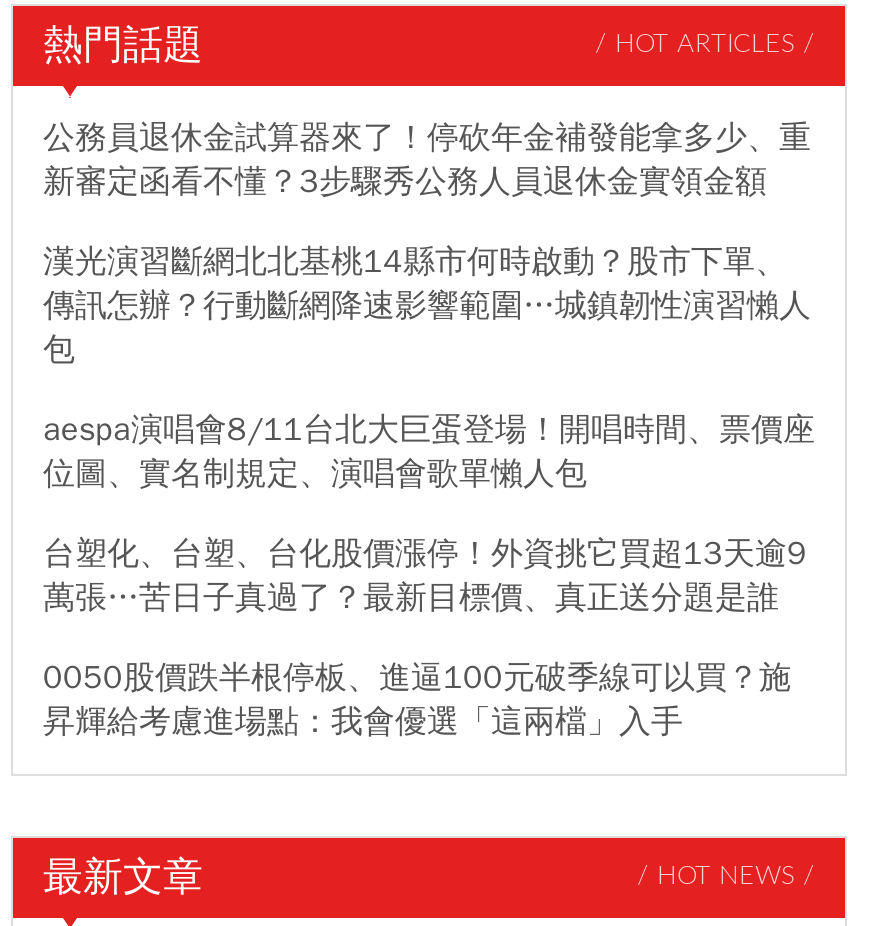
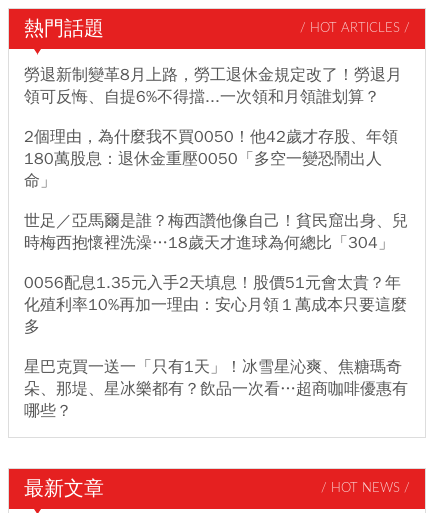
- 公務員退休金試算器來了！停砍年金補發能拿多少、重
- 新審定函看不懂？3步驟秀公務人員退休金實領金額
+ 勞退新制變革8月上路，勞工退休金規定改了！勞退月
+ 領可反悔、自提6%不得擋...一次領和月領誰划算？

- 漢光演習斷網北北基桃14縣市何時啟動？股市下單、
- 傳訊怎辦？行動斷網降速影響範圍…城鎮韌性演習懶人
- 包
+ 2個理由，為什麼我不買0050！他42歲才存股、年領
+ 180萬股息：退休金重壓0050「多空一變恐鬧出人
+ 命」

- aespa演唱會8/11台北大巨蛋登場！開唱時間、票價座
- 位圖、實名制規定、演唱會歌單懶人包
+ 世足／亞馬爾是誰？梅西讚他像自己！貧民窟出身、兒
+ 時梅西抱懷裡洗澡…18歲天才進球為何總比「304」

- 台塑化、台塑、台化股價漲停！外資挑它買超13天逾9
- 萬張…苦日子真過了？最新目標價、真正送分題是誰
+ 0056配息1.35元入手2天填息！股價51元會太貴？年
+ 化殖利率10%再加一理由：安心月領１萬成本只要這麼
+ 多

- 0050股價跌半根停板、進逼100元破季線可以買？施
- 昇輝給考慮進場點：我會優選「這兩檔」入手
+ 星巴克買一送一「只有1天」！冰雪星沁爽、焦糖瑪奇
+ 朵、那堤、星冰樂都有？飲品一次看…超商咖啡優惠有
+ 哪些？
